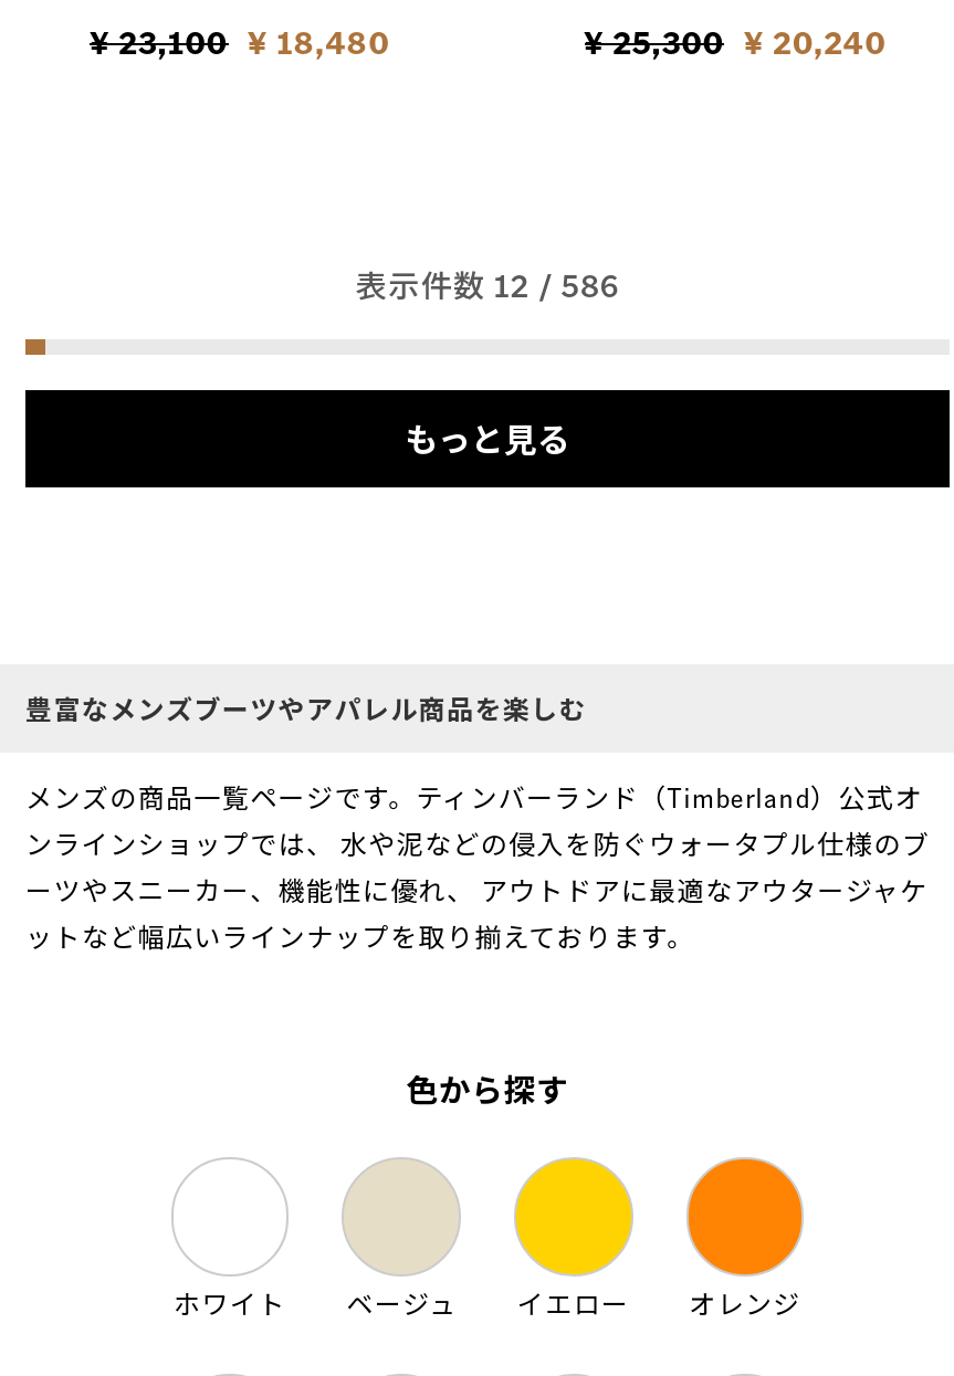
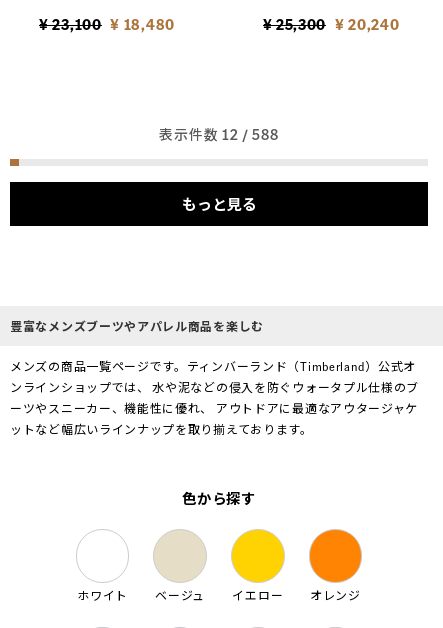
- 表示件数 12 / 586
+ 表示件数 12 / 588
